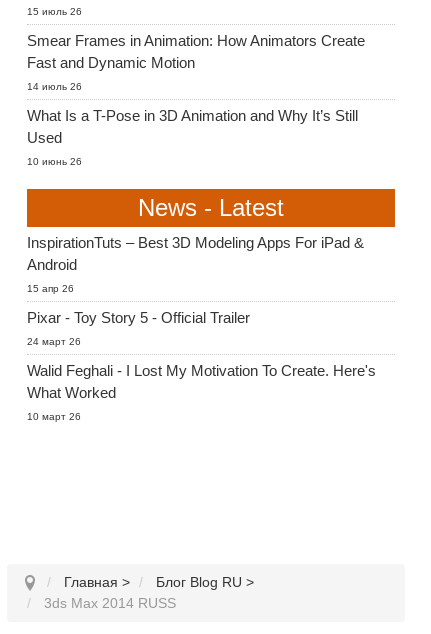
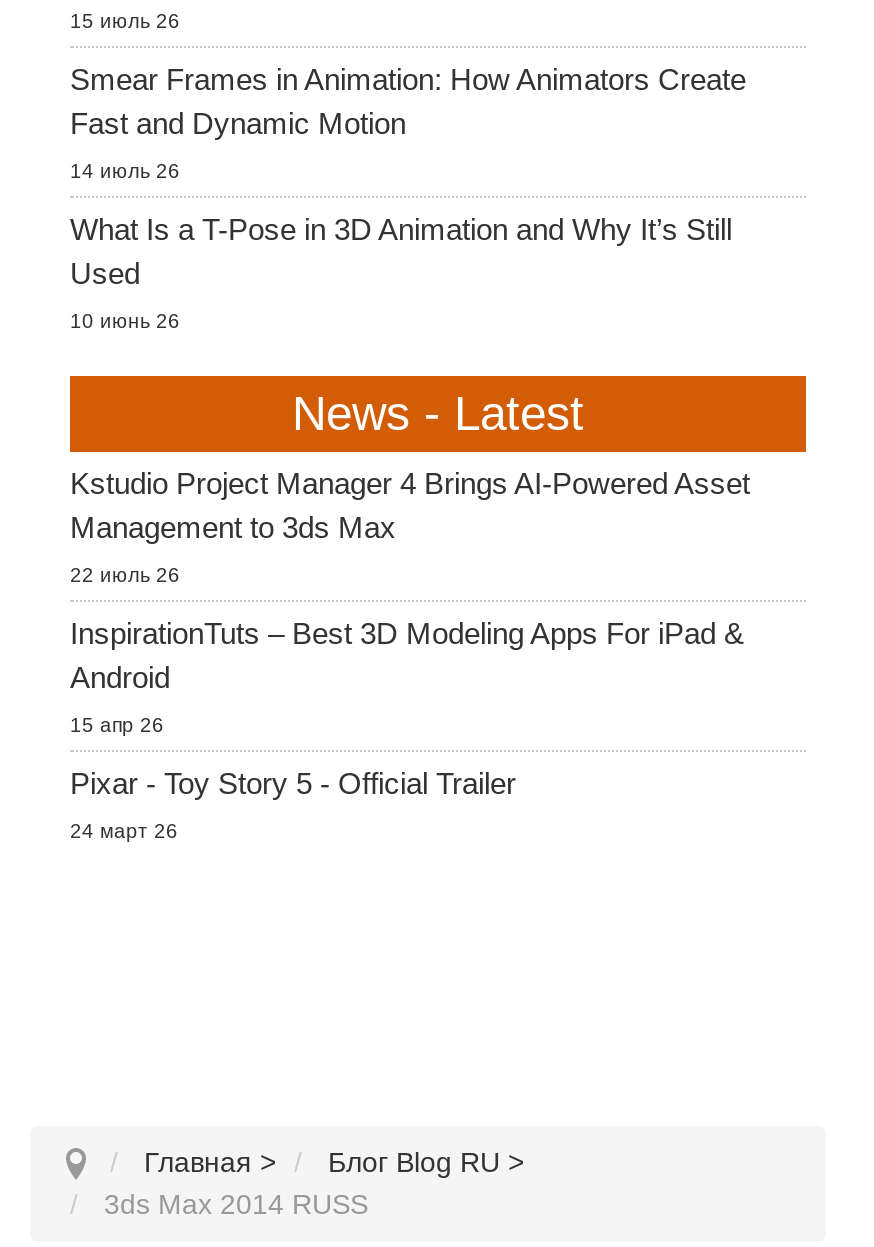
+ Kstudio Project Manager 4 Brings AI-Powered Asset
+ Management to 3ds Max
+ 22 июль 26

moved down: InspirationTuts – Best 3D Modeling Apps For iPad & | Android | 15 апр 26 | Pixar - Toy Story 5 - Official Trailer | 24 март 26

- Walid Feghali - I Lost My Motivation To Create. Here's
- What Worked
- 10 март 26
